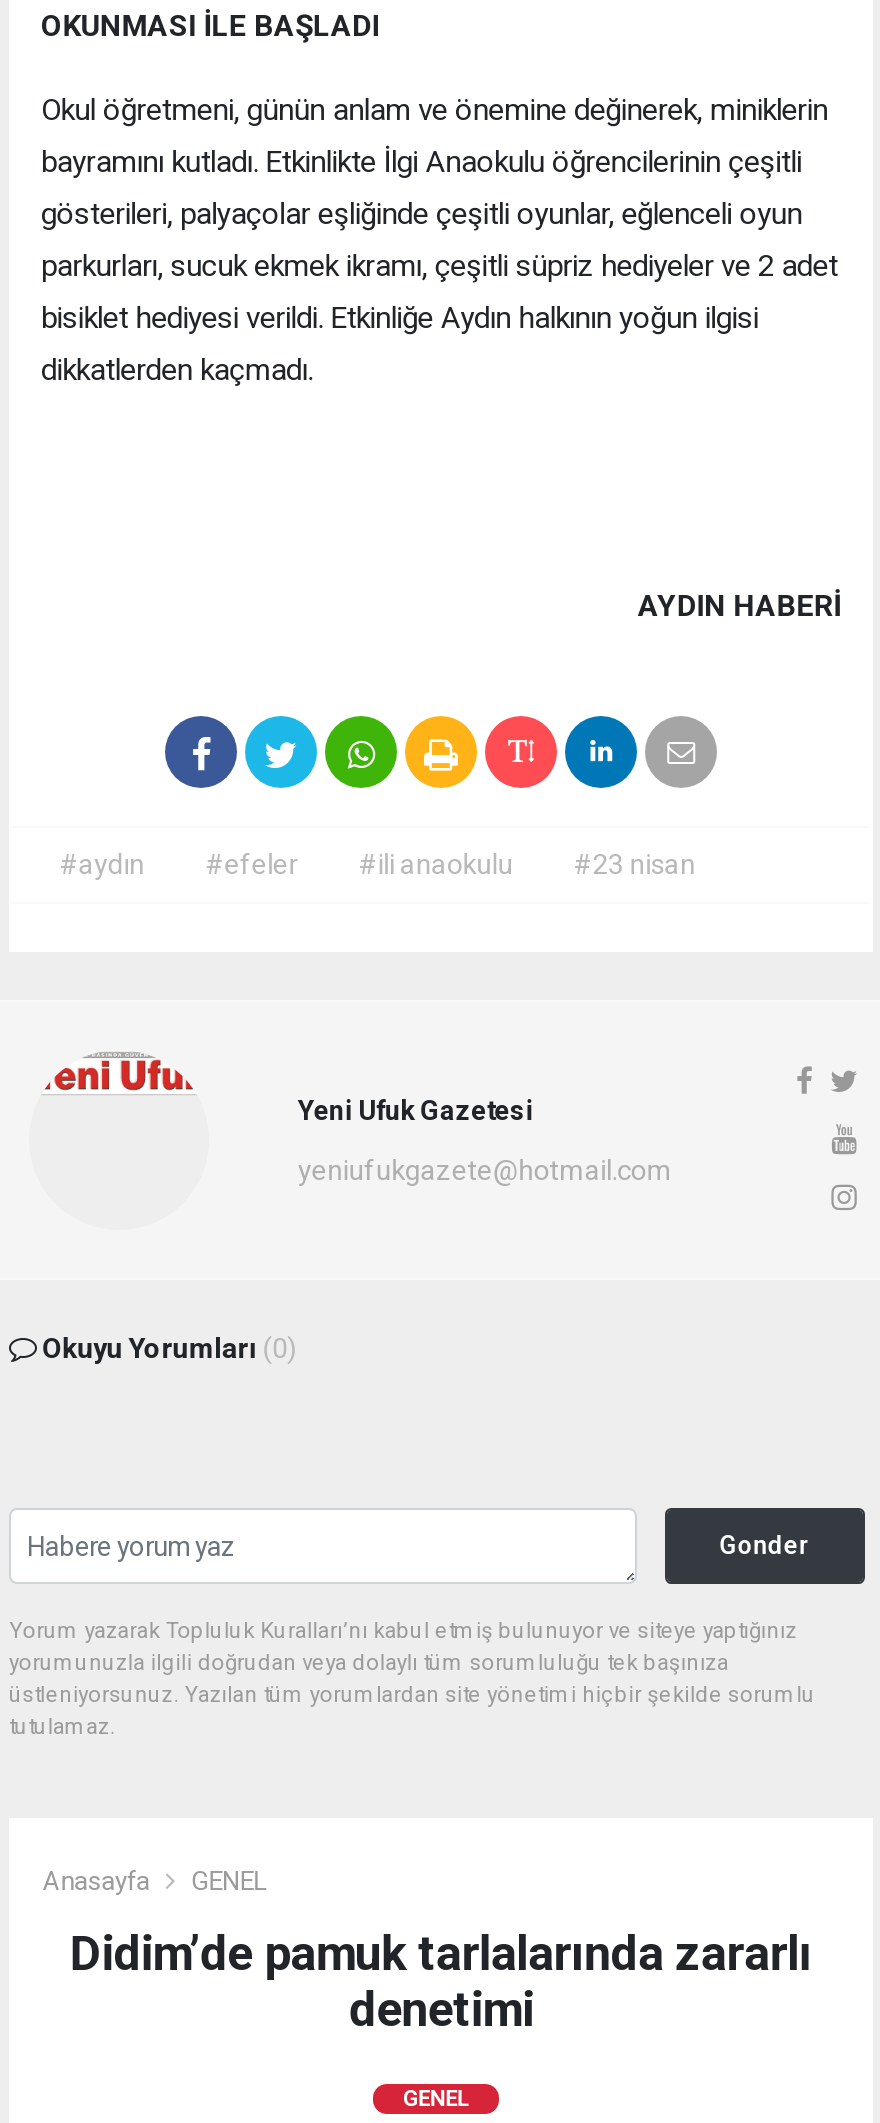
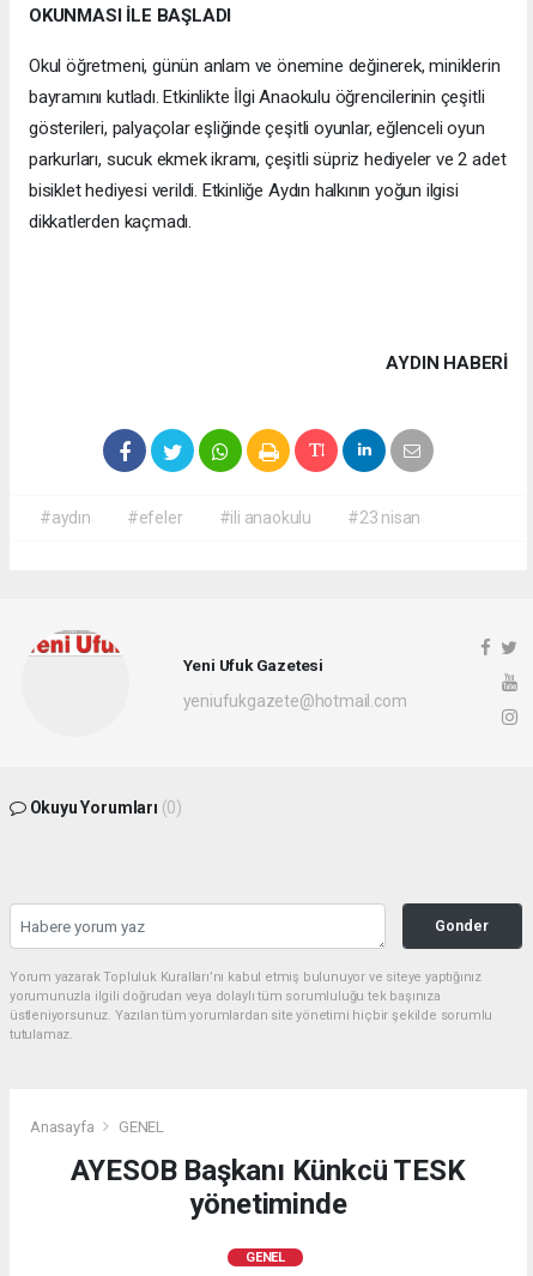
- Didim’de pamuk tarlalarında zararlı
- denetimi
+ AYESOB Başkanı Künkcü TESK
+ yönetiminde
